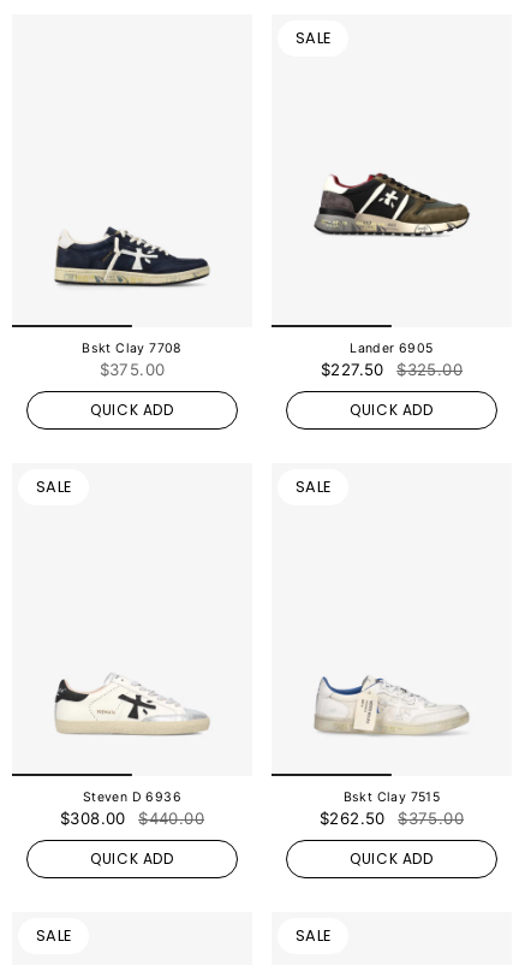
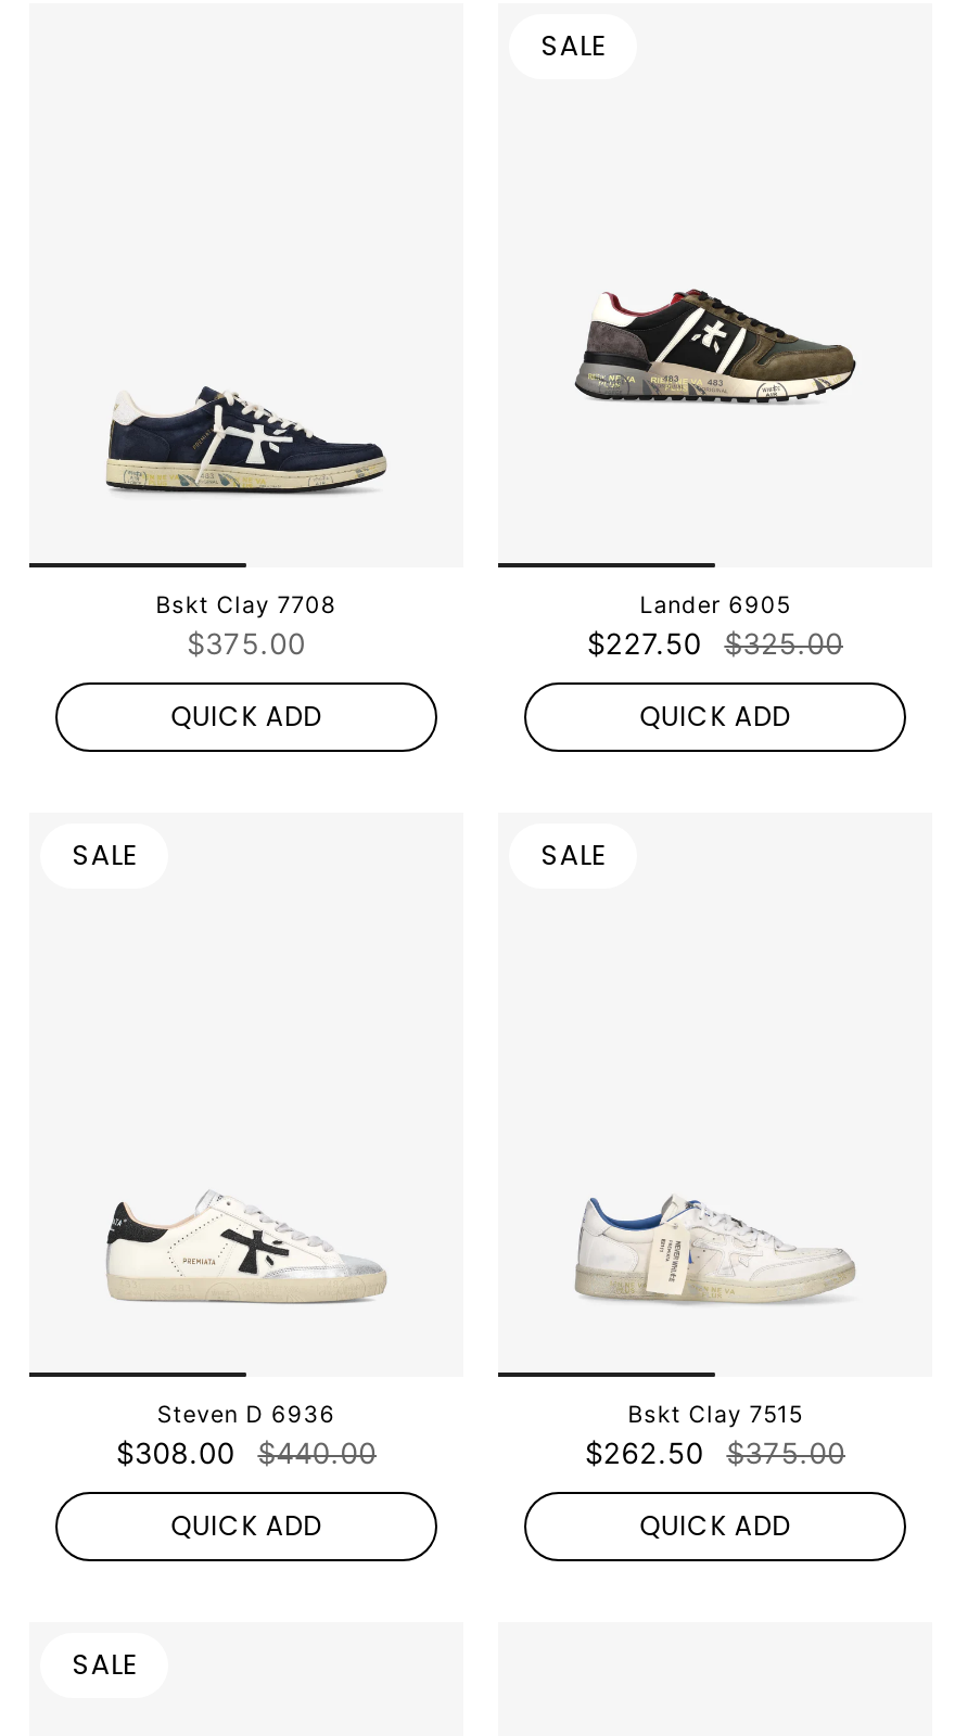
- SALE
